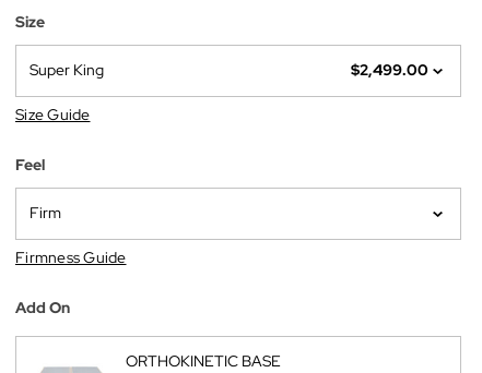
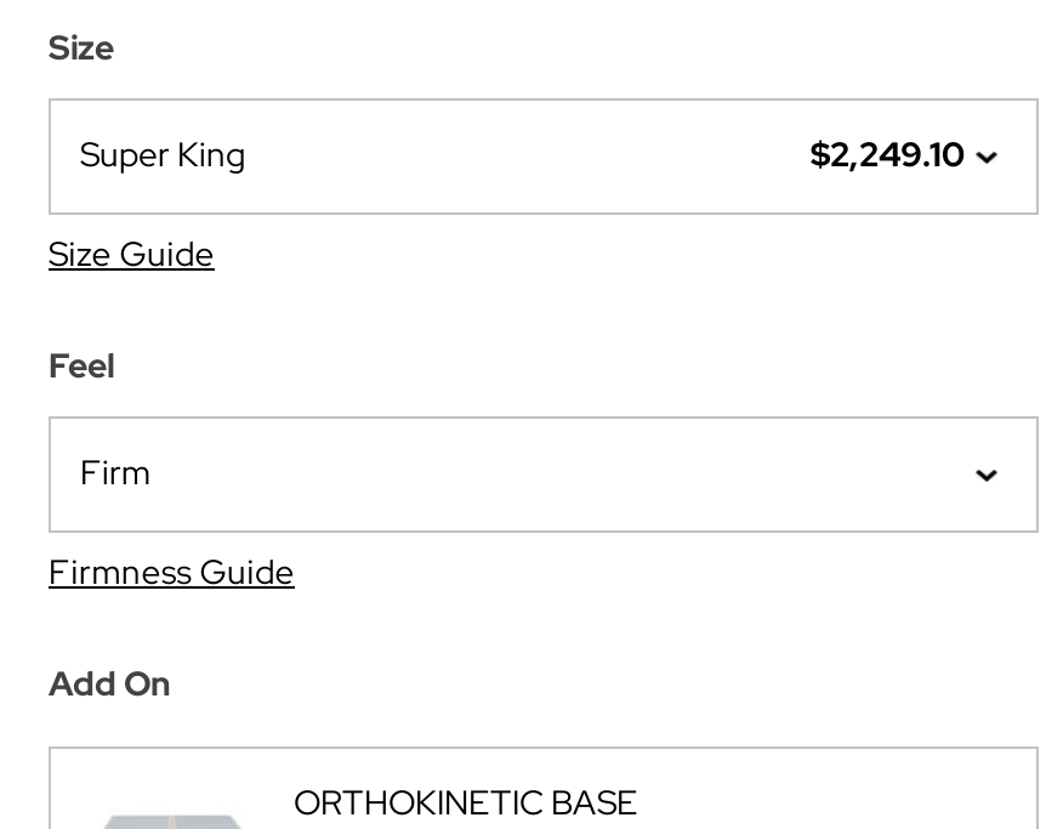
- $2,499.00
+ $2,249.10
